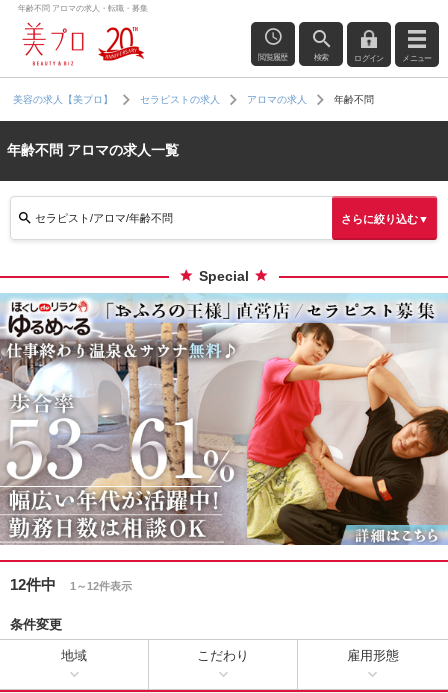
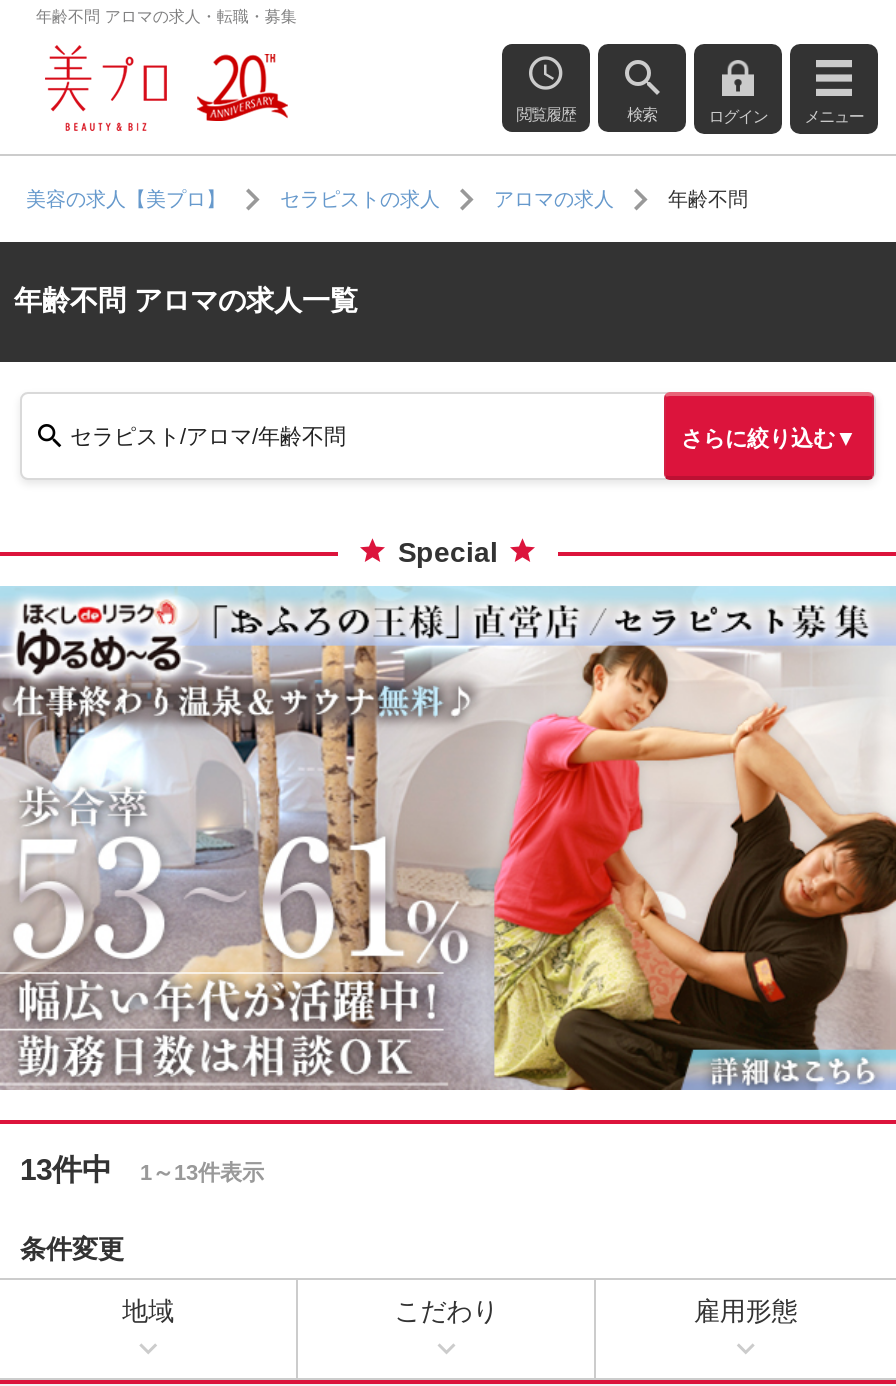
- 12件中
+ 13件中

- 1～12件表示
+ 1～13件表示
